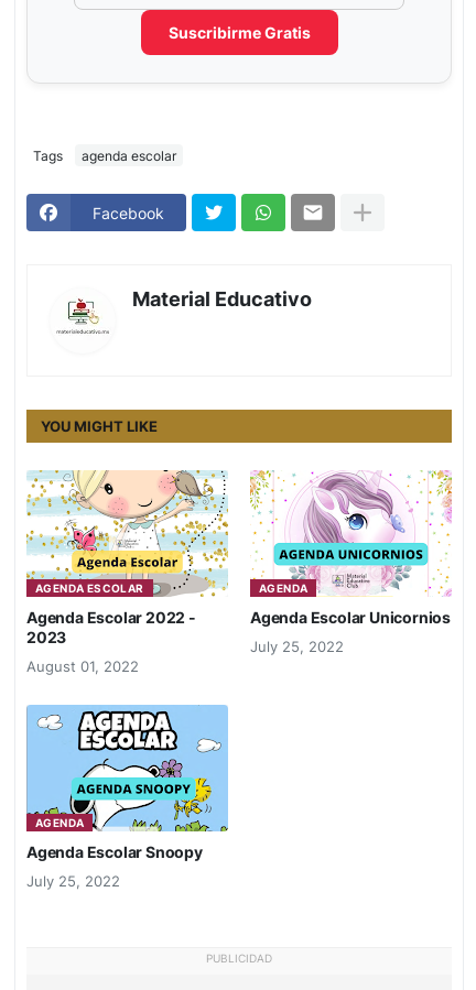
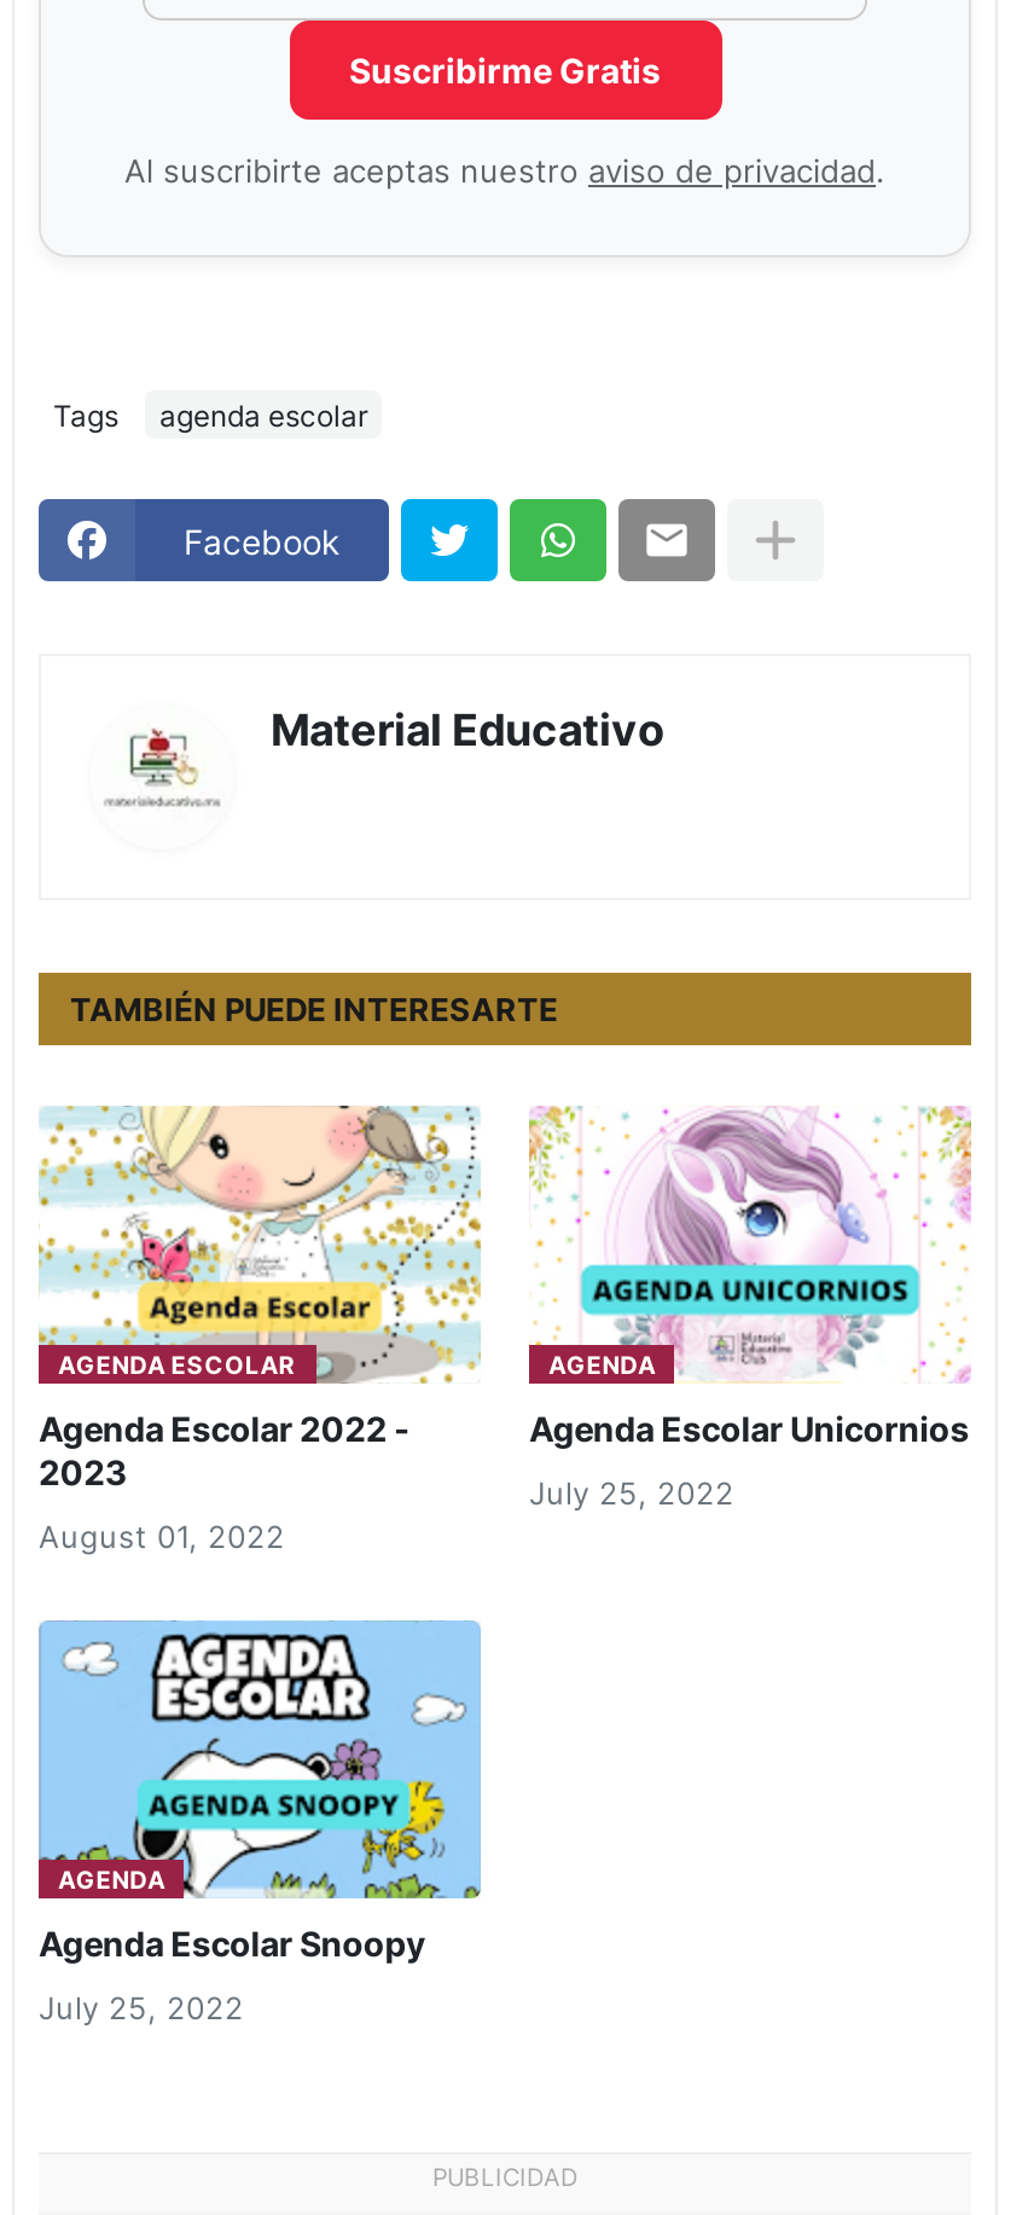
+ Al suscribirte aceptas nuestro aviso de privacidad.

- YOU MIGHT LIKE
+ TAMBIÉN PUEDE INTERESARTE
